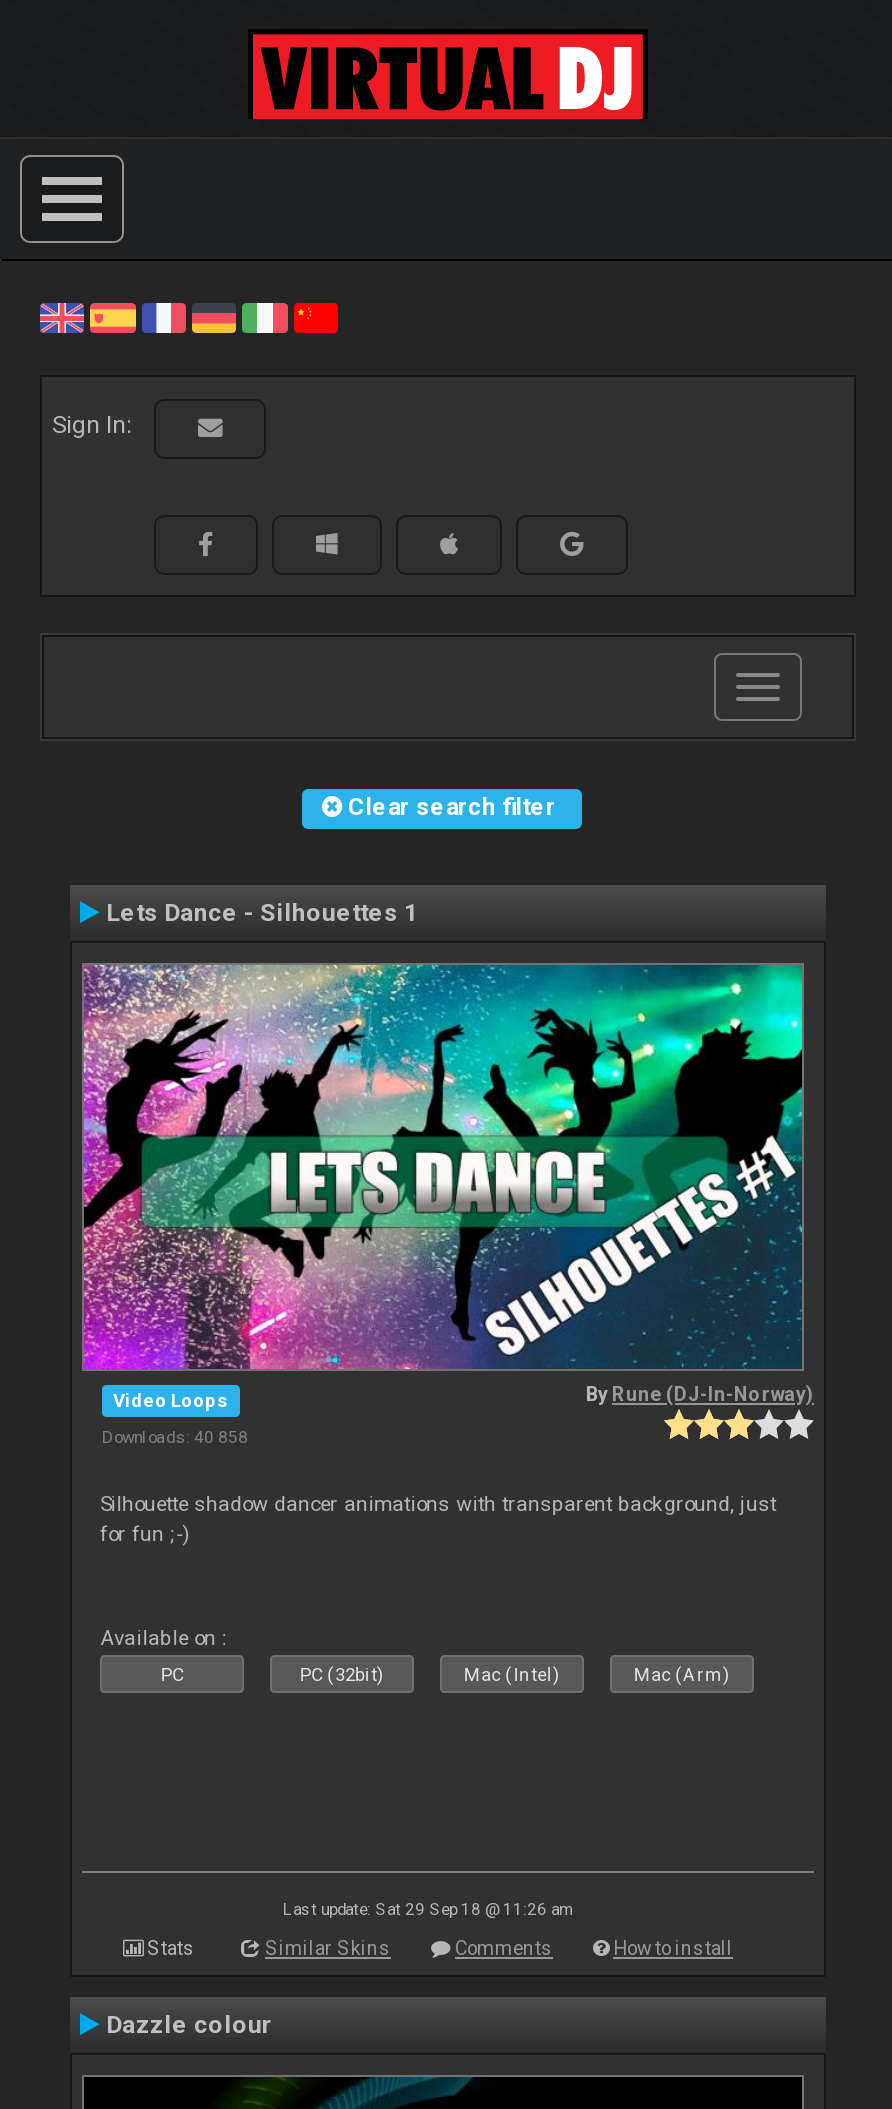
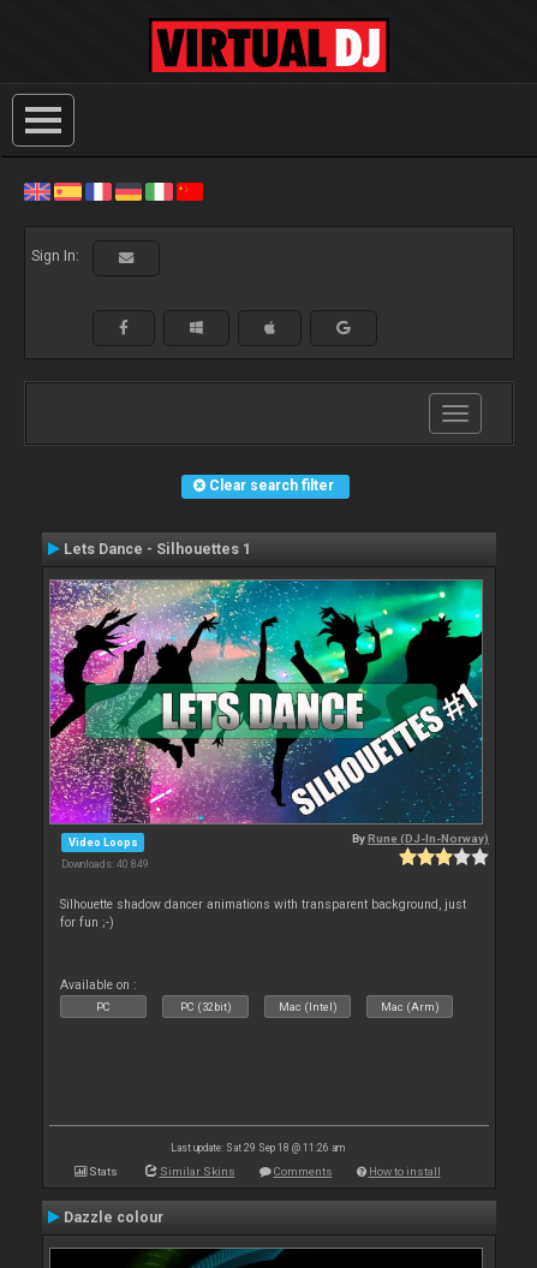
- Downloads: 40 858
+ Downloads: 40 849
